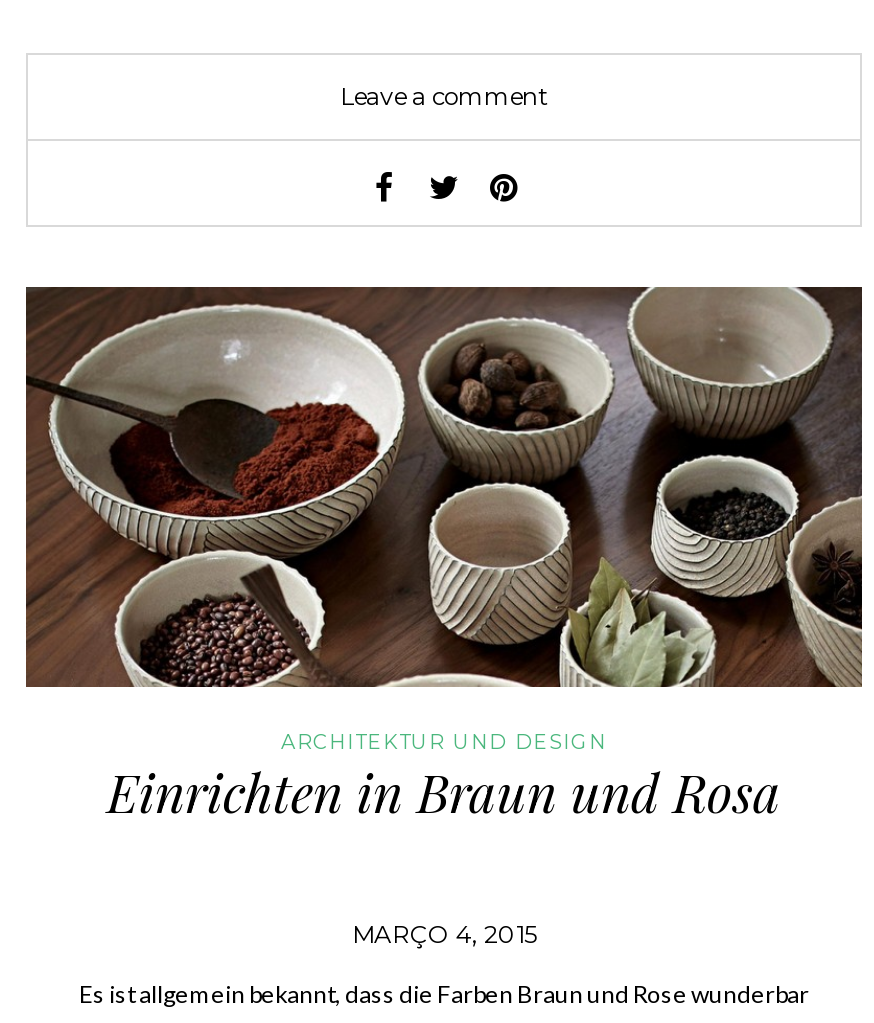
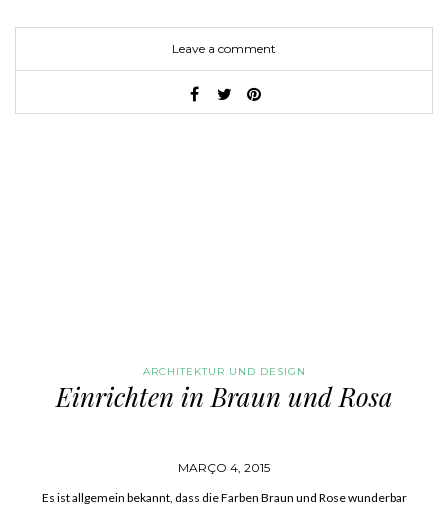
- [image]
